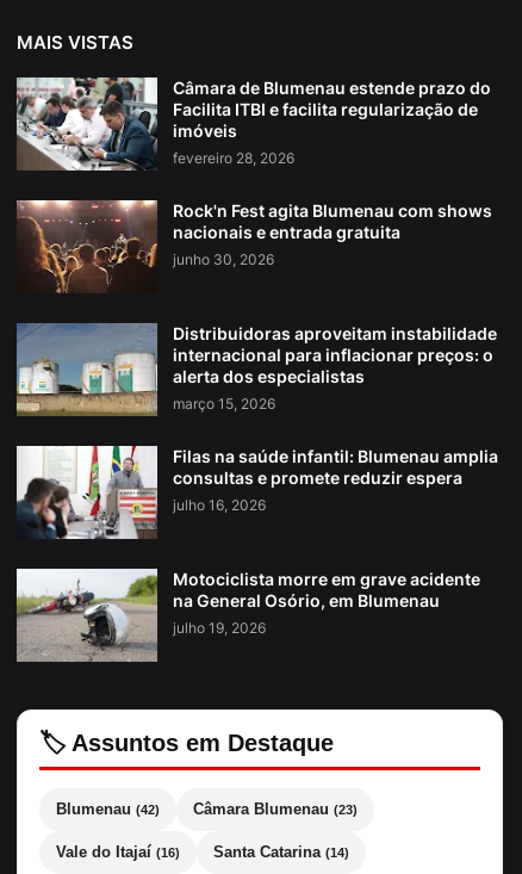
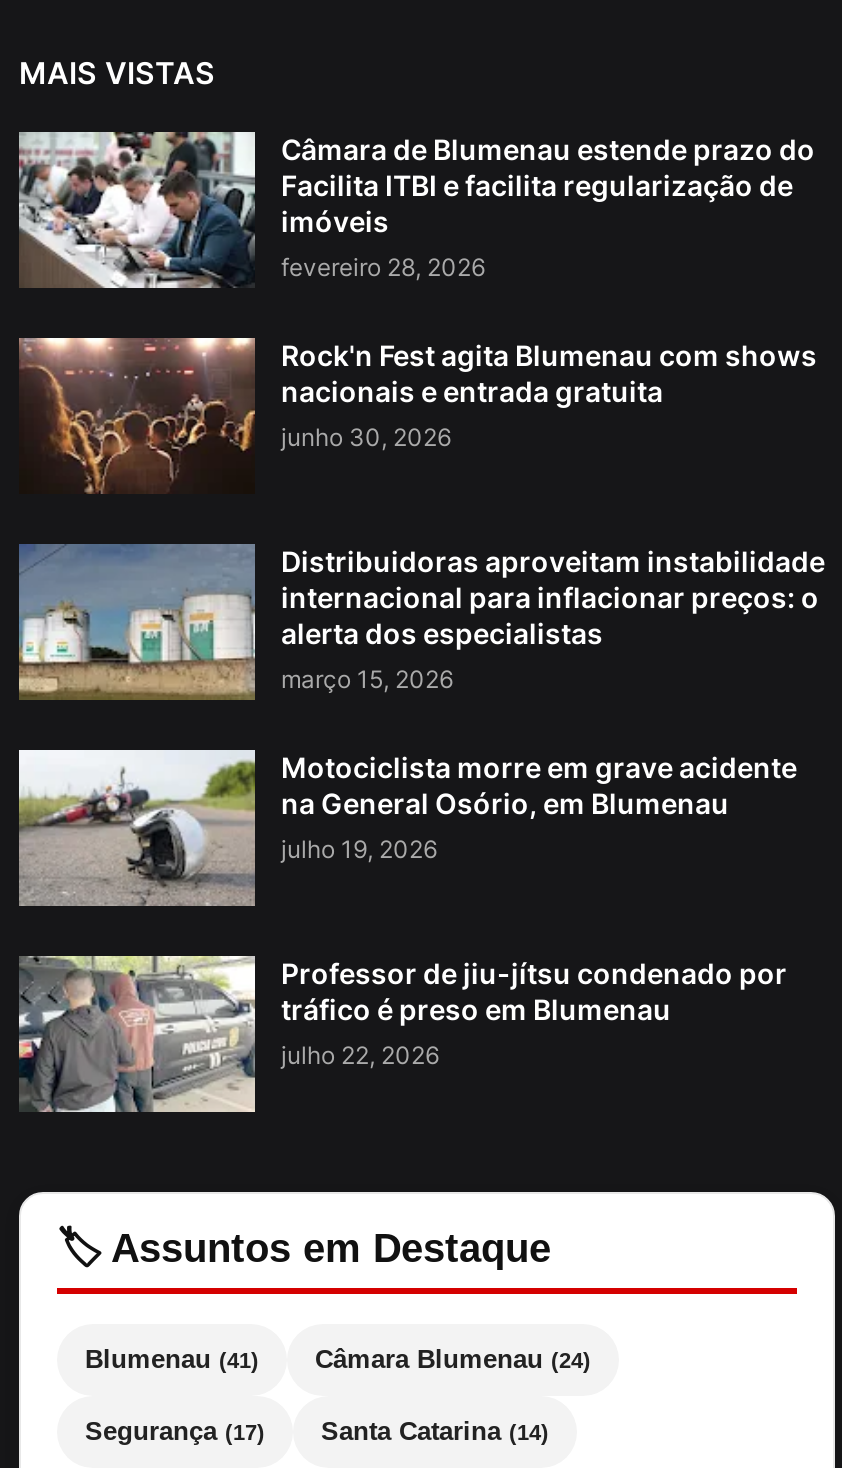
- [image]
- Filas na saúde infantil: Blumenau amplia
- consultas e promete reduzir espera
- julho 16, 2026

moved up: [image] | Motociclista morre em grave acidente | na General Osório, em Blumenau | julho 19, 2026

+ [image]
+ Professor de jiu-jítsu condenado por
+ tráfico é preso em Blumenau
+ julho 22, 2026

- Blumenau (42)
- Câmara Blumenau (23)
+ Blumenau (41)
+ Câmara Blumenau (24)

- Vale do Itajaí (16)
+ Segurança (17)
